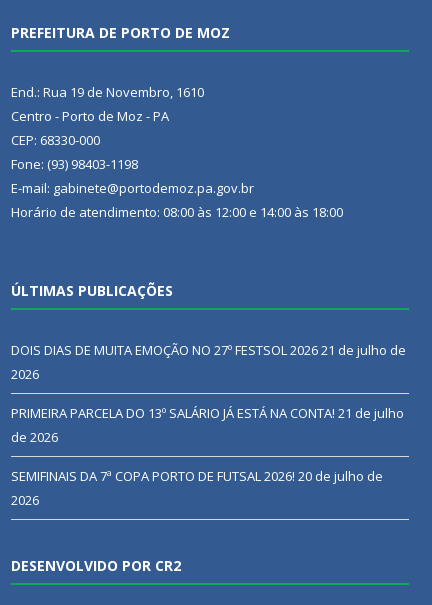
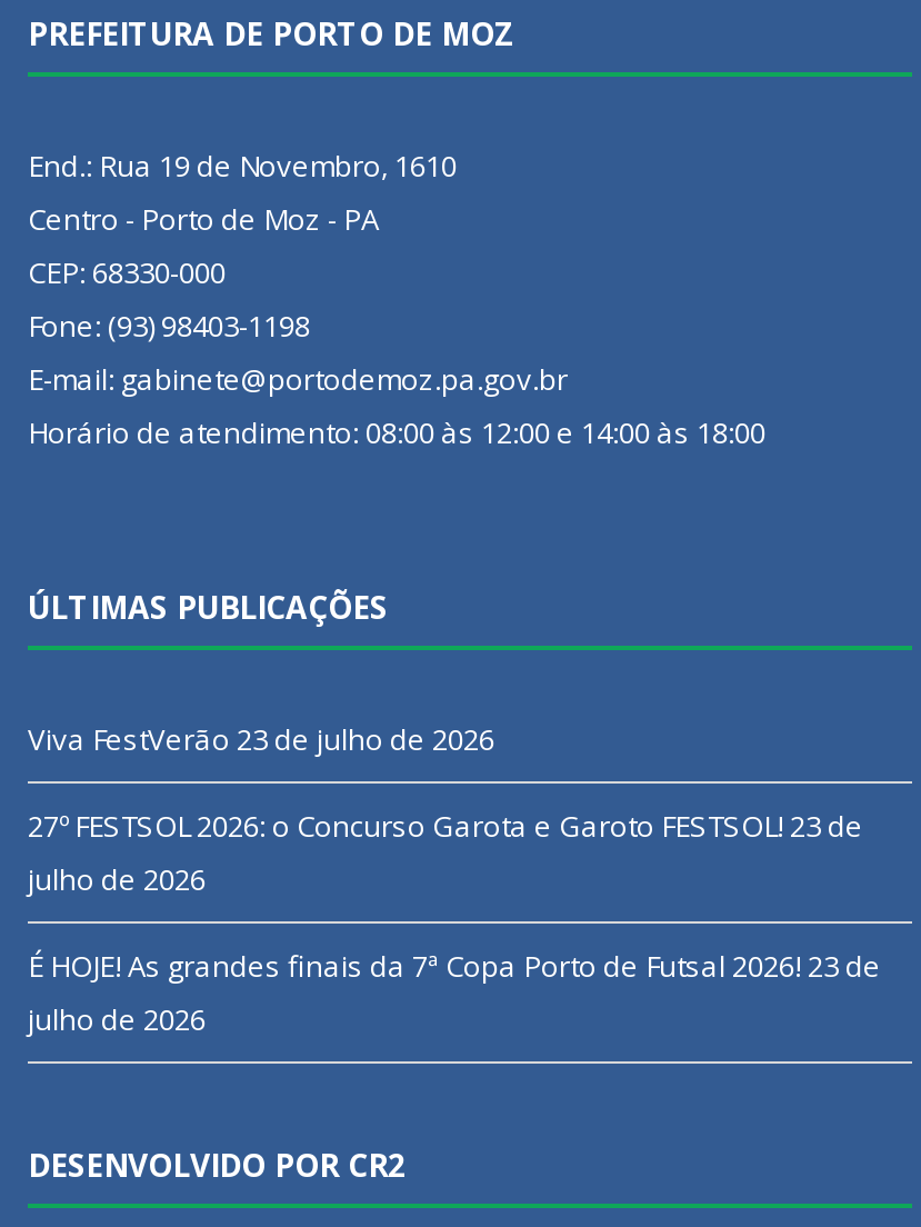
- DOIS DIAS DE MUITA EMOÇÃO NO 27º FESTSOL 2026 21 de julho de
- 2026
+ Viva FestVerão 23 de julho de 2026

- PRIMEIRA PARCELA DO 13º SALÁRIO JÁ ESTÁ NA CONTA! 21 de julho
- de 2026
+ 27º FESTSOL 2026: o Concurso Garota e Garoto FESTSOL! 23 de
+ julho de 2026

- SEMIFINAIS DA 7ª COPA PORTO DE FUTSAL 2026! 20 de julho de
- 2026
+ É HOJE! As grandes finais da 7ª Copa Porto de Futsal 2026! 23 de
+ julho de 2026
